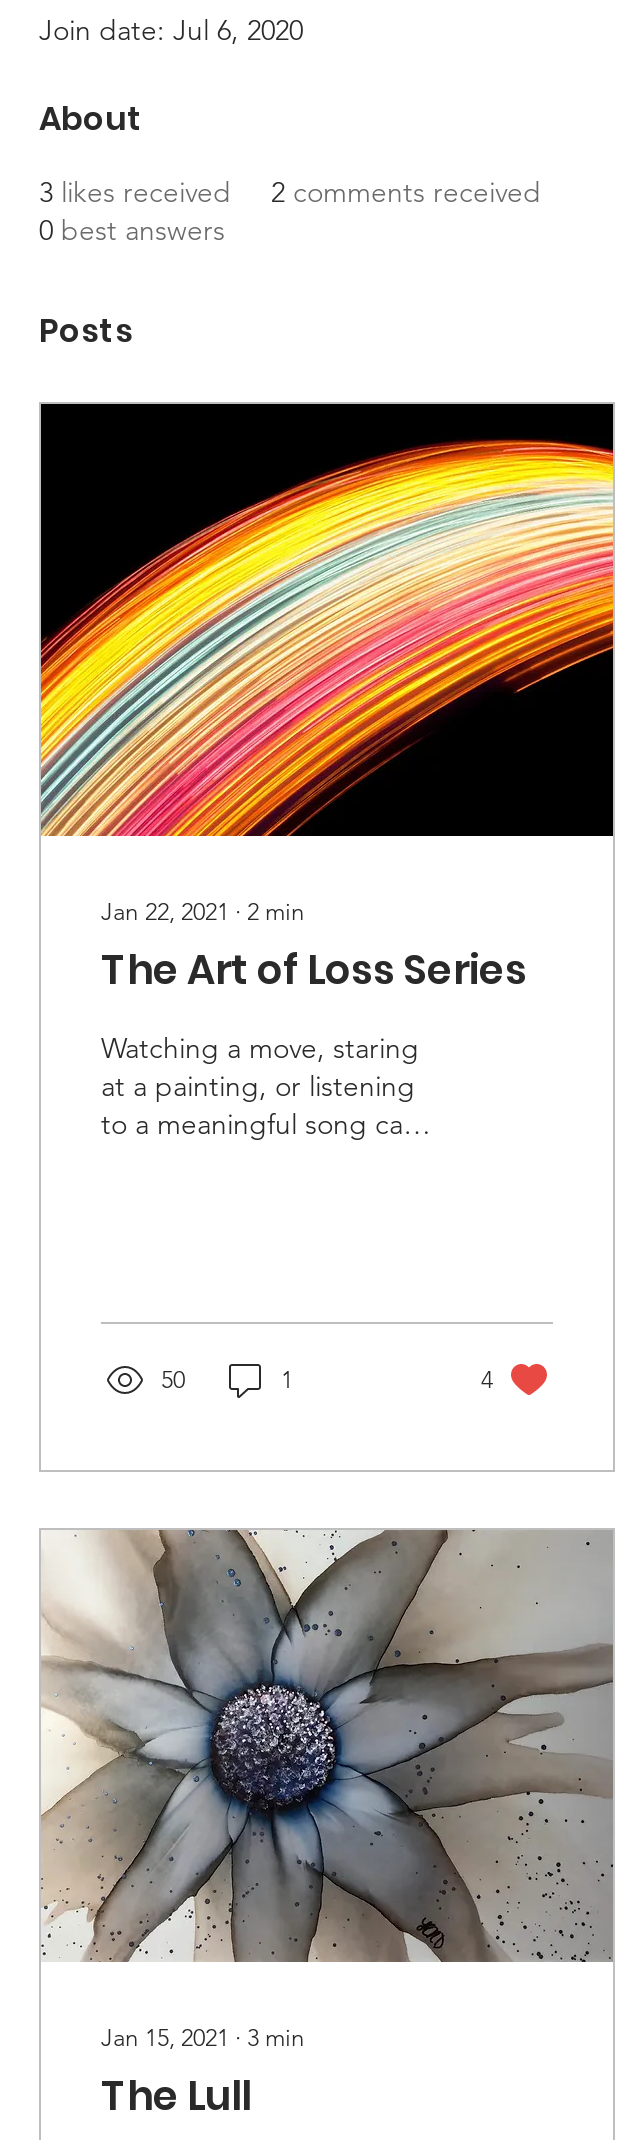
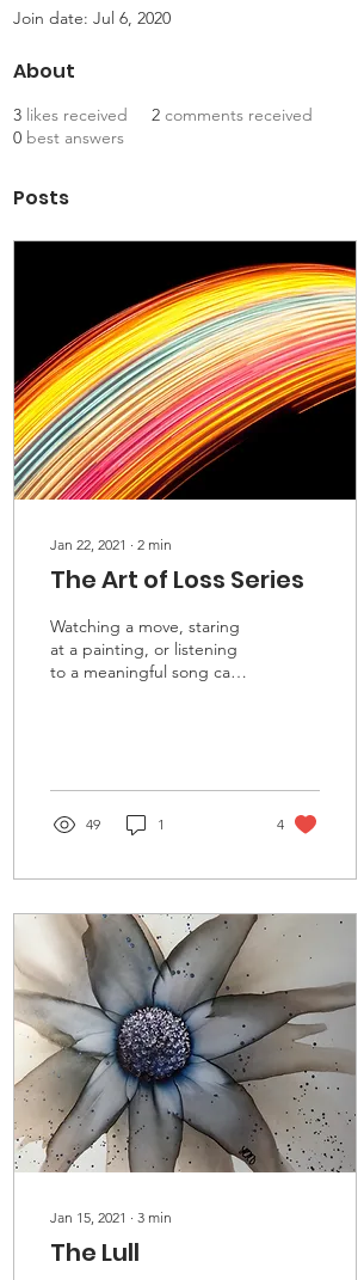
- 50
+ 49
